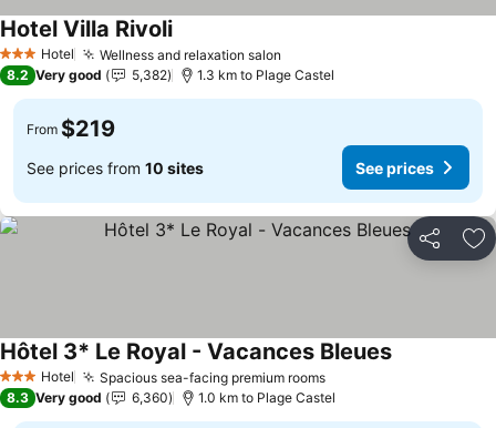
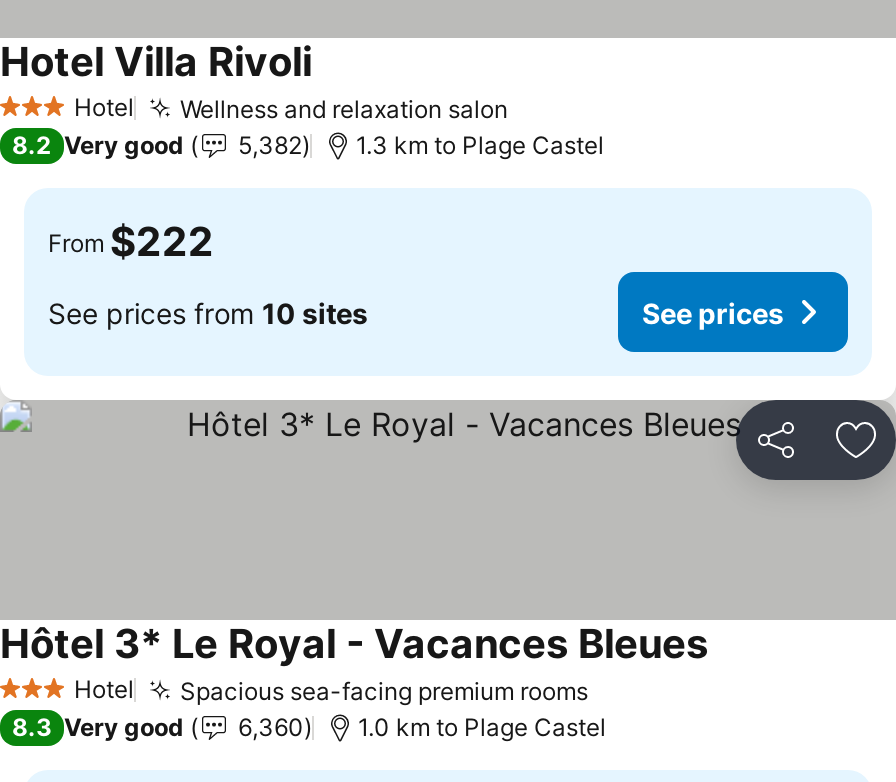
- From $219
+ From $222
